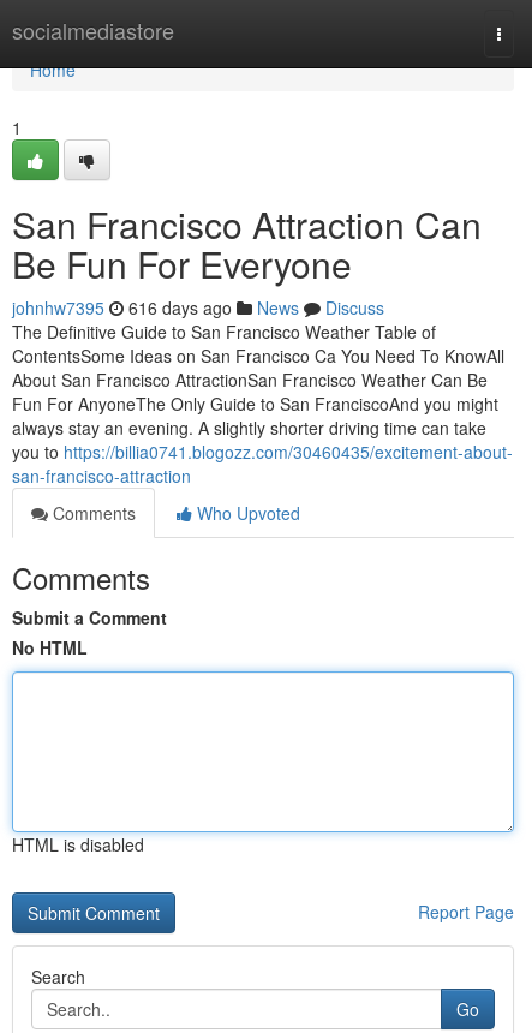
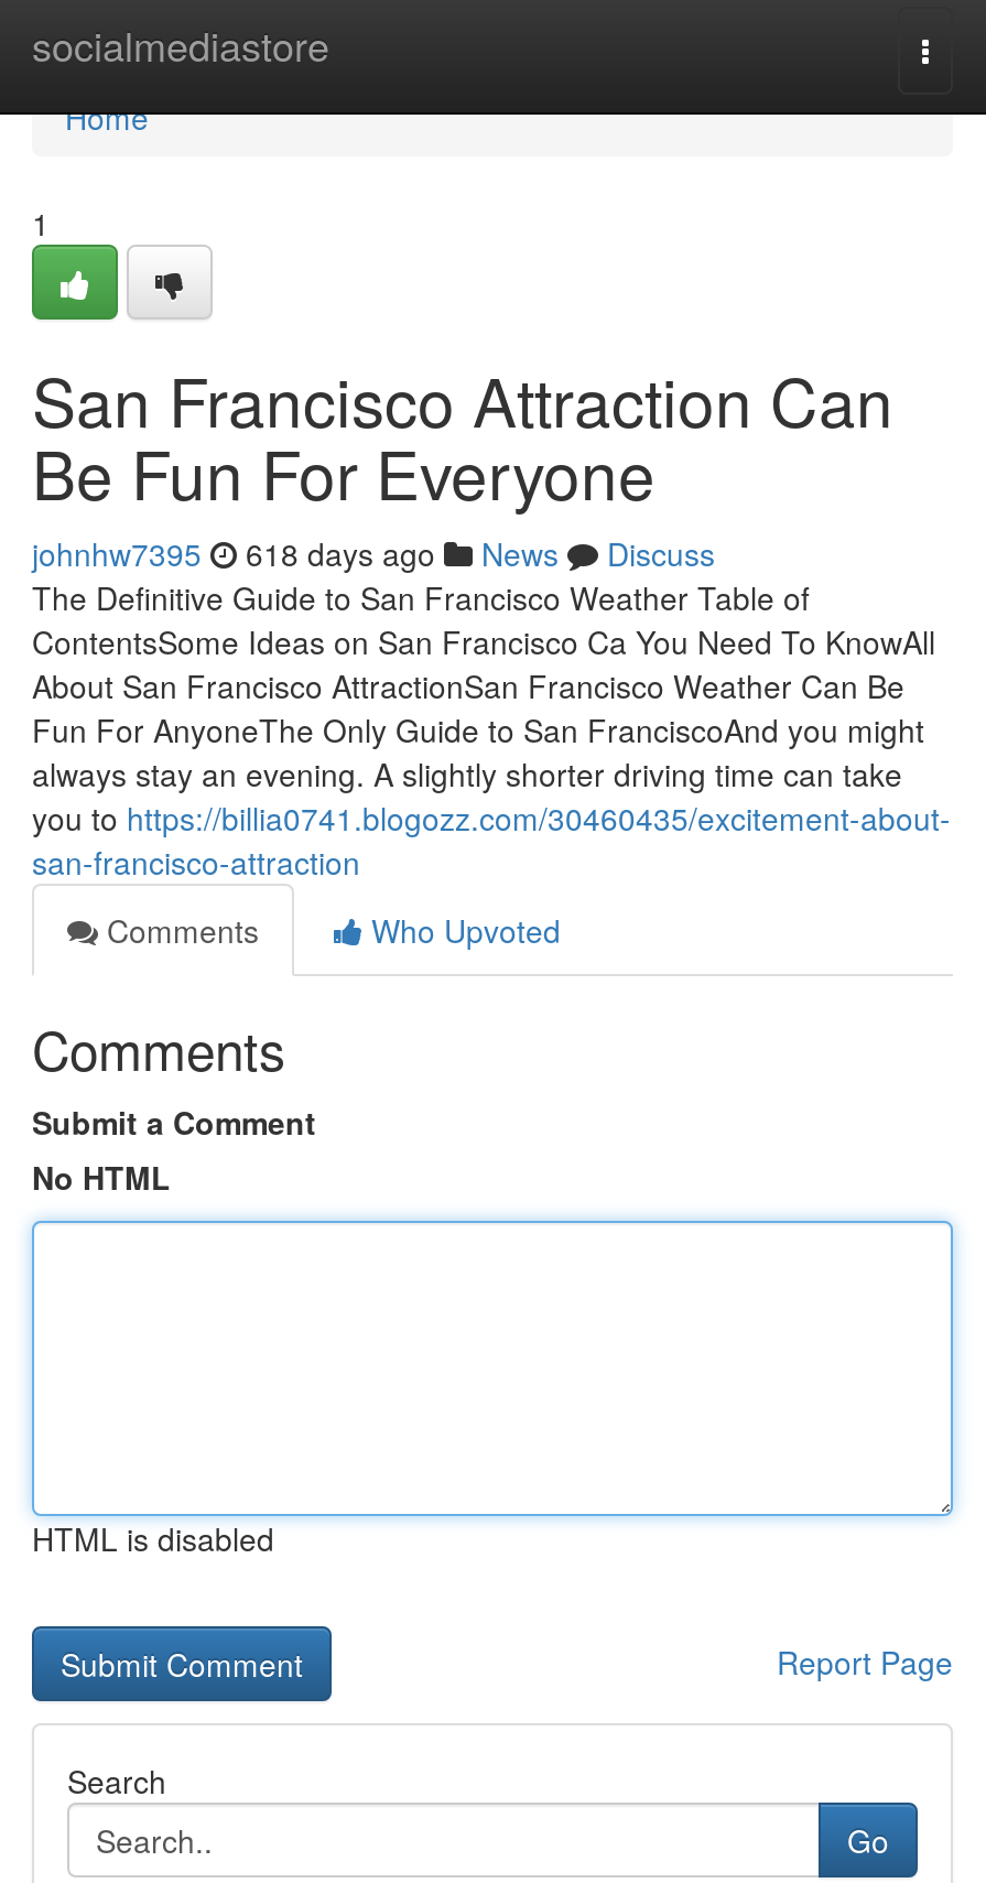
- johnhw7395 616 days ago News Discuss
+ johnhw7395 618 days ago News Discuss
